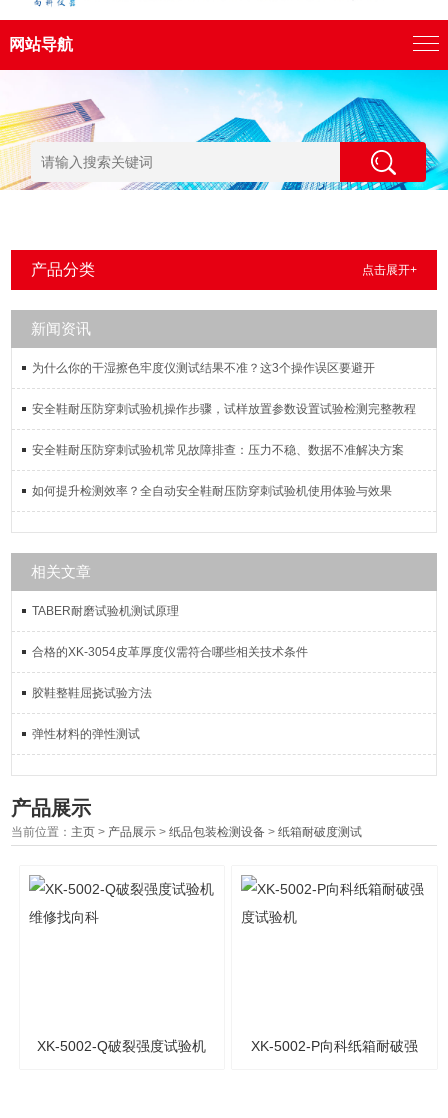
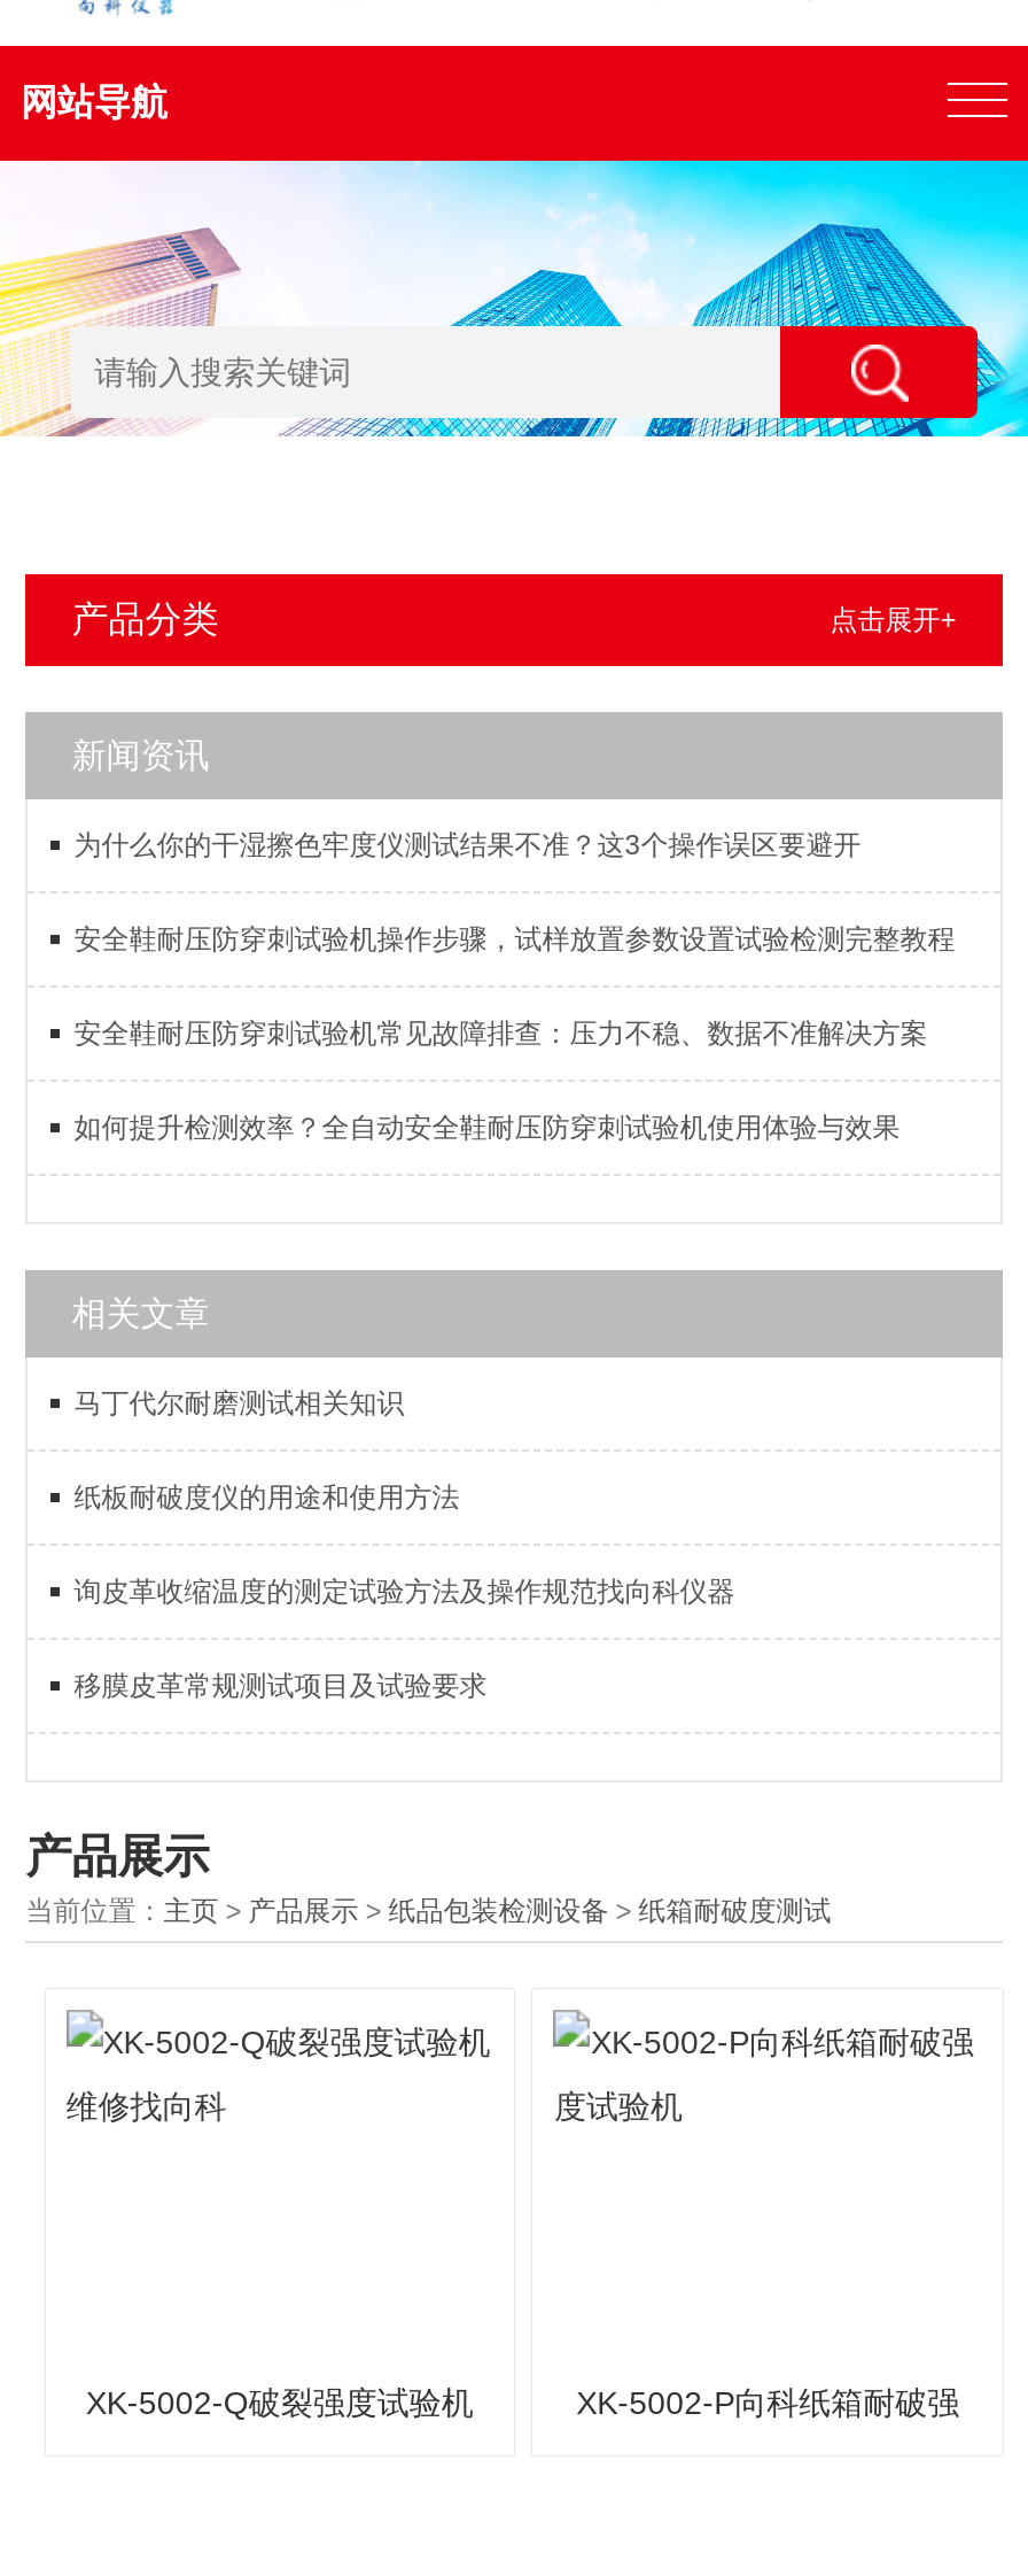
- TABER耐磨试验机测试原理
+ 马丁代尔耐磨测试相关知识

- 合格的XK-3054皮革厚度仪需符合哪些相关技术条件
+ 纸板耐破度仪的用途和使用方法

- 胶鞋整鞋屈挠试验方法
+ 询皮革收缩温度的测定试验方法及操作规范找向科仪器

- 弹性材料的弹性测试
+ 移膜皮革常规测试项目及试验要求
